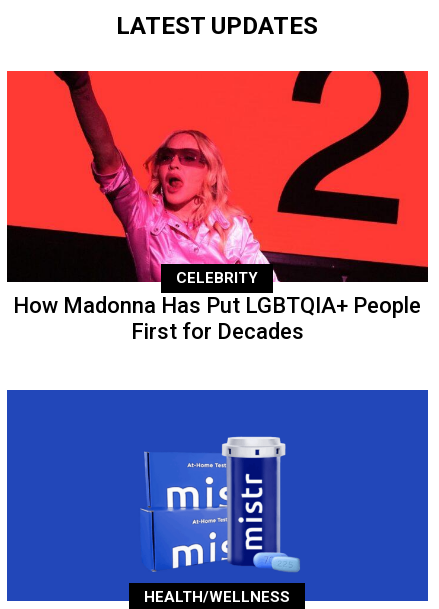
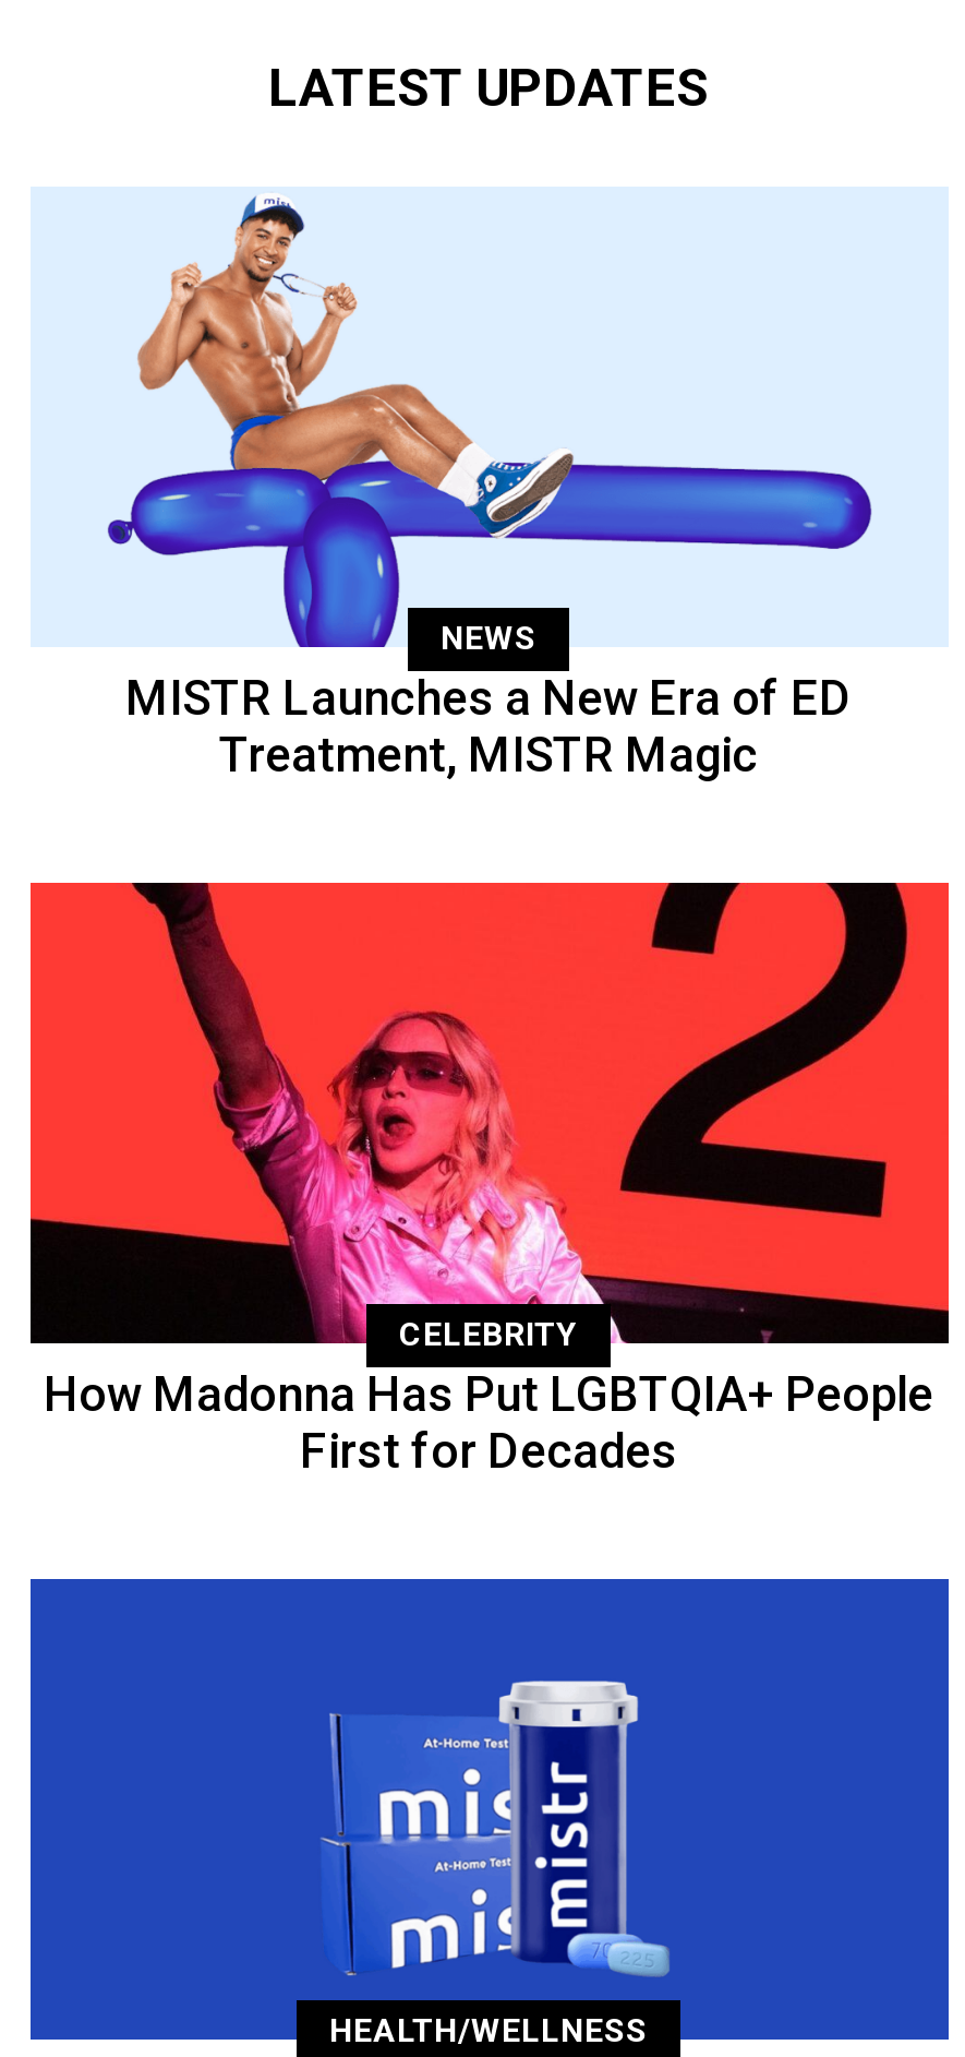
+ [image]
+ NEWS
+ MISTR Launches a New Era of ED
+ Treatment, MISTR Magic
